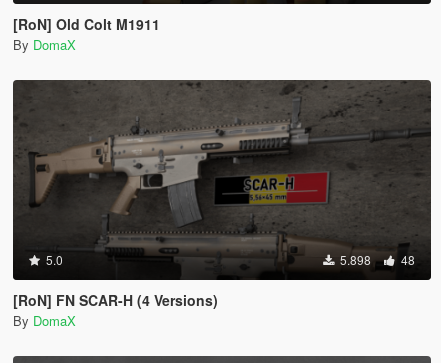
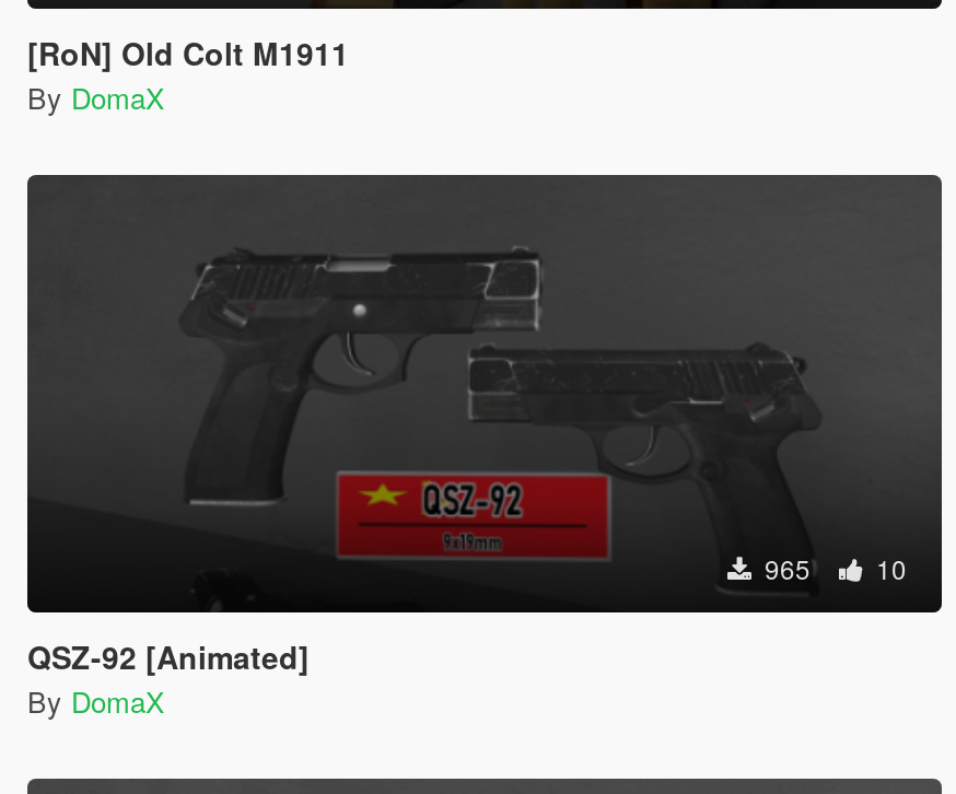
- [image]
- 5.0
- 5.898
- 48
+ [image]
+ 965
+ 10

- [RoN] FN SCAR-H (4 Versions)
+ QSZ-92 [Animated]
